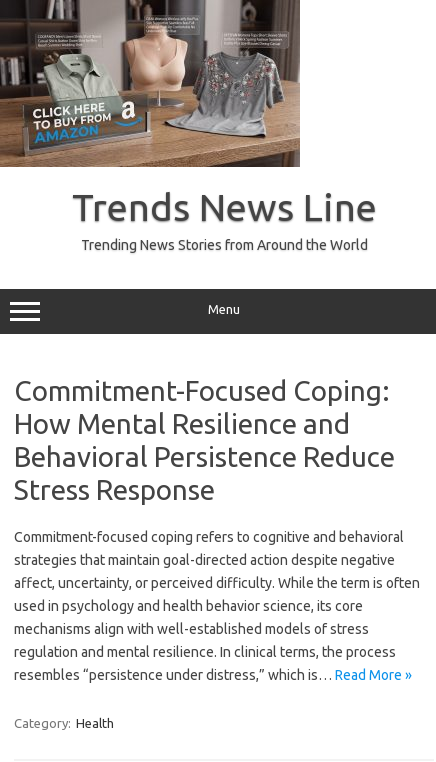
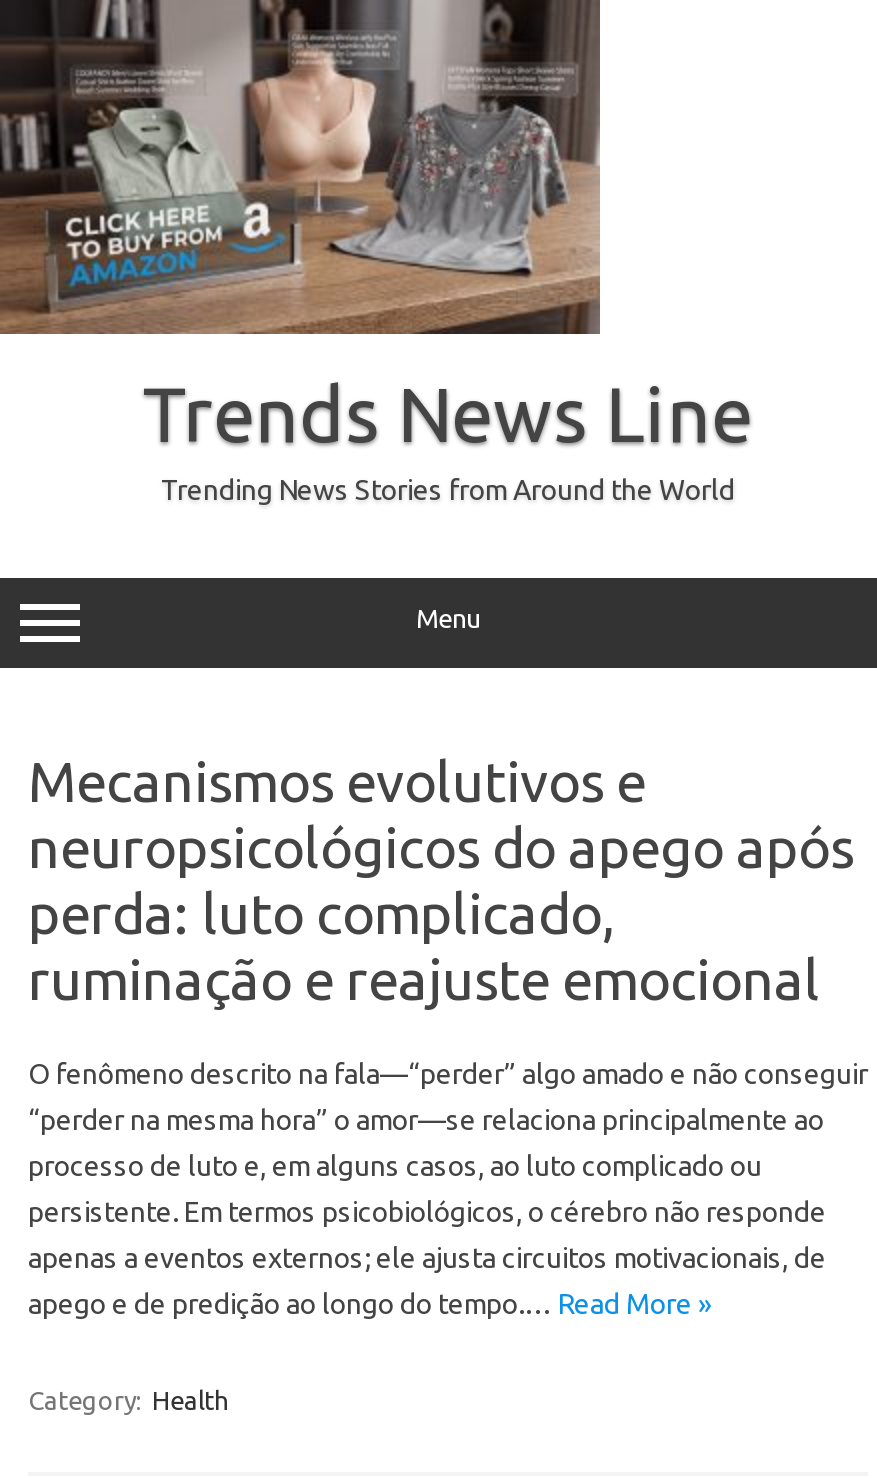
- Commitment-Focused Coping:
- How Mental Resilience and
- Behavioral Persistence Reduce
- Stress Response
+ Mecanismos evolutivos e
+ neuropsicológicos do apego após
+ perda: luto complicado,
+ ruminação e reajuste emocional

- Commitment-focused coping refers to cognitive and behavioral
- strategies that maintain goal-directed action despite negative
- affect, uncertainty, or perceived difficulty. While the term is often
- used in psychology and health behavior science, its core
- mechanisms align with well-established models of stress
- regulation and mental resilience. In clinical terms, the process
- resembles “persistence under distress,” which is… Read More »
+ O fenômeno descrito na fala—“perder” algo amado e não conseguir
+ “perder na mesma hora” o amor—se relaciona principalmente ao
+ processo de luto e, em alguns casos, ao luto complicado ou
+ persistente. Em termos psicobiológicos, o cérebro não responde
+ apenas a eventos externos; ele ajusta circuitos motivacionais, de
+ apego e de predição ao longo do tempo.… Read More »
